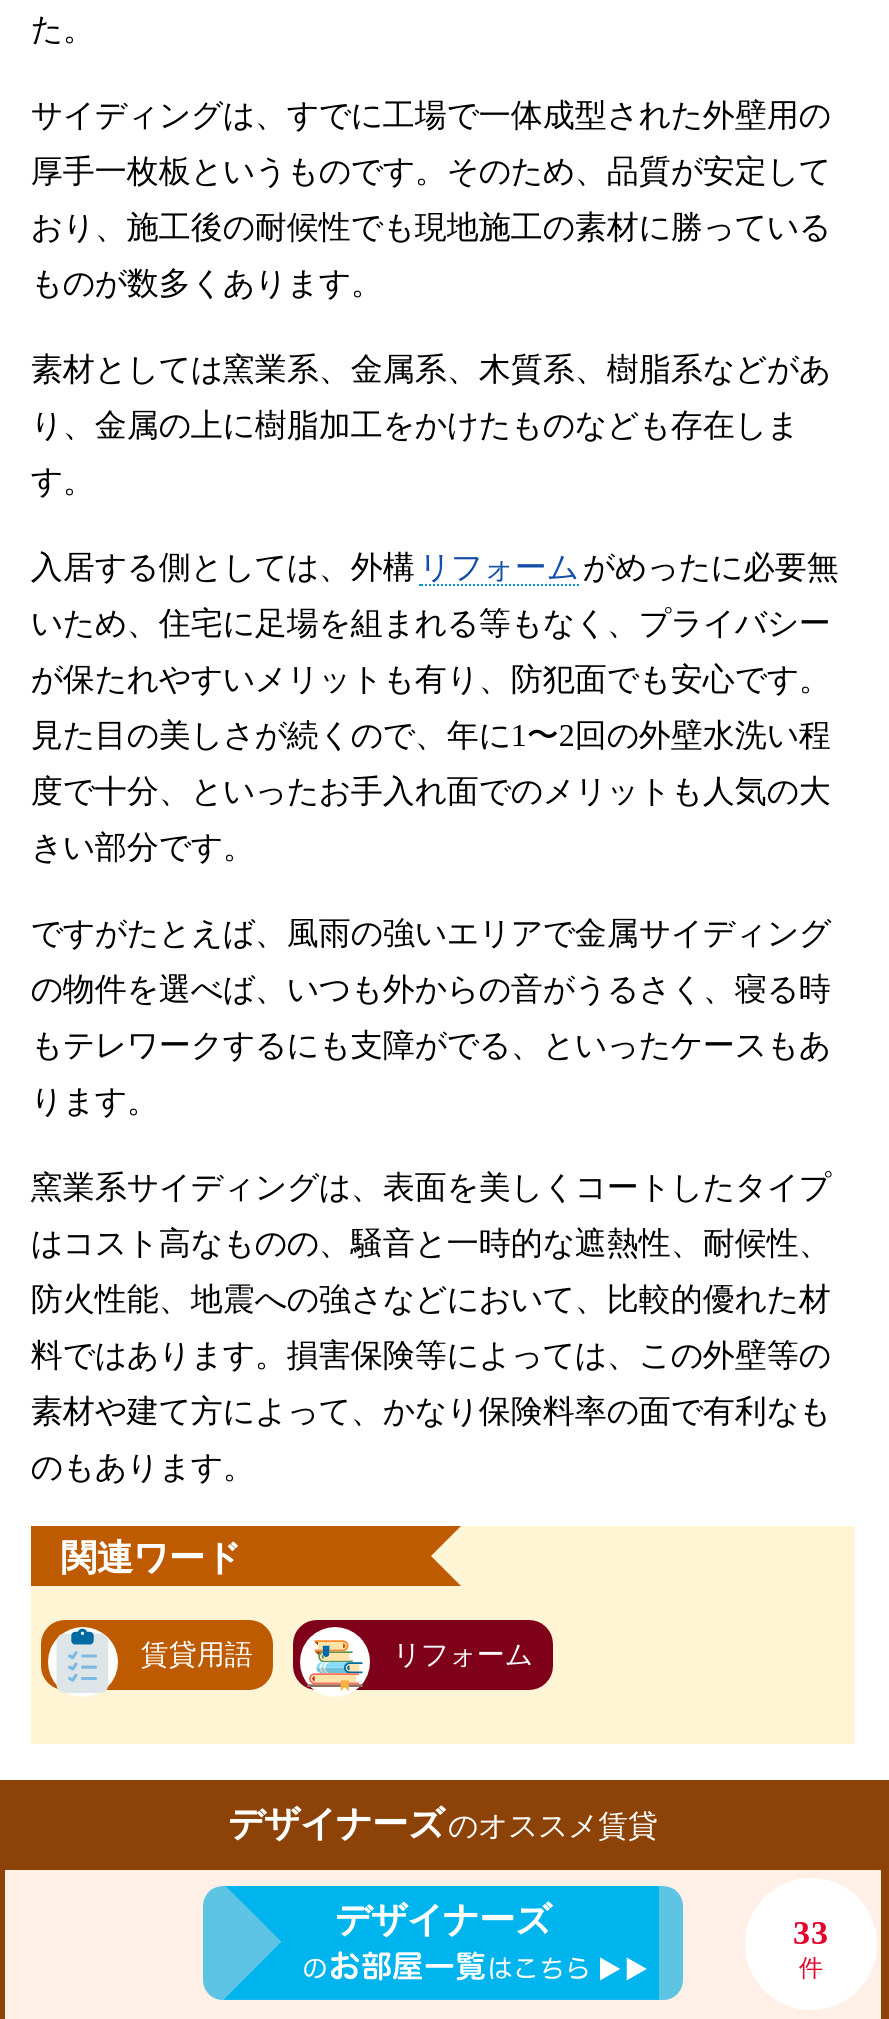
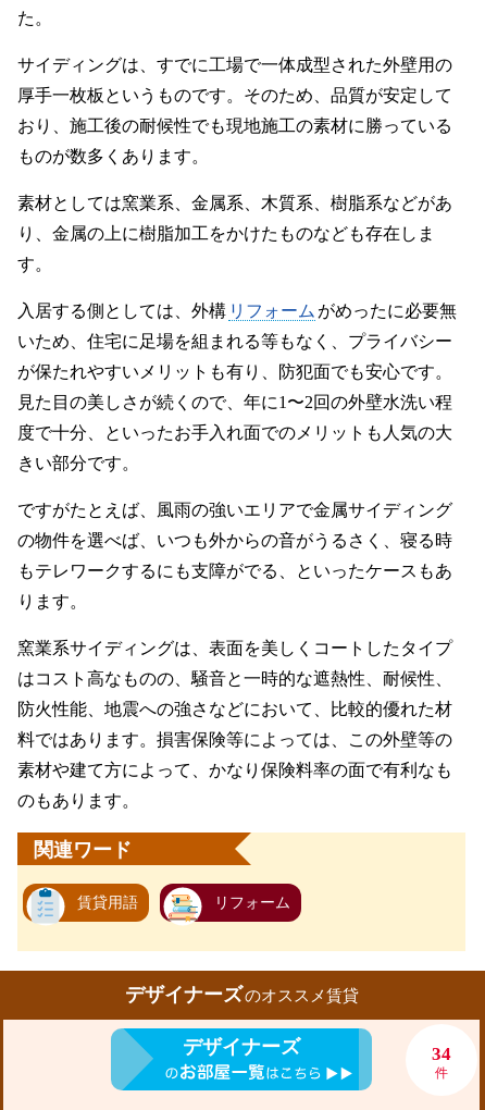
- 33
+ 34
